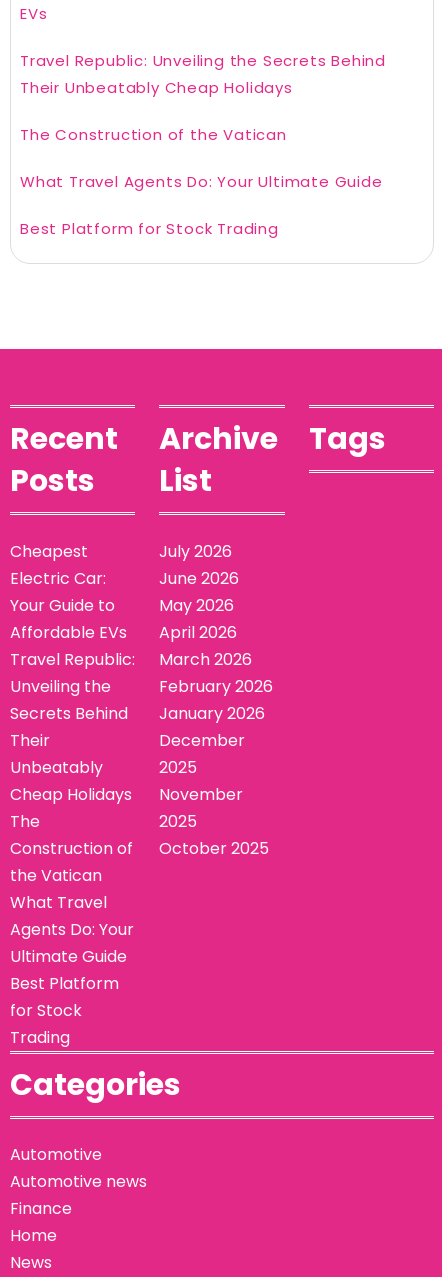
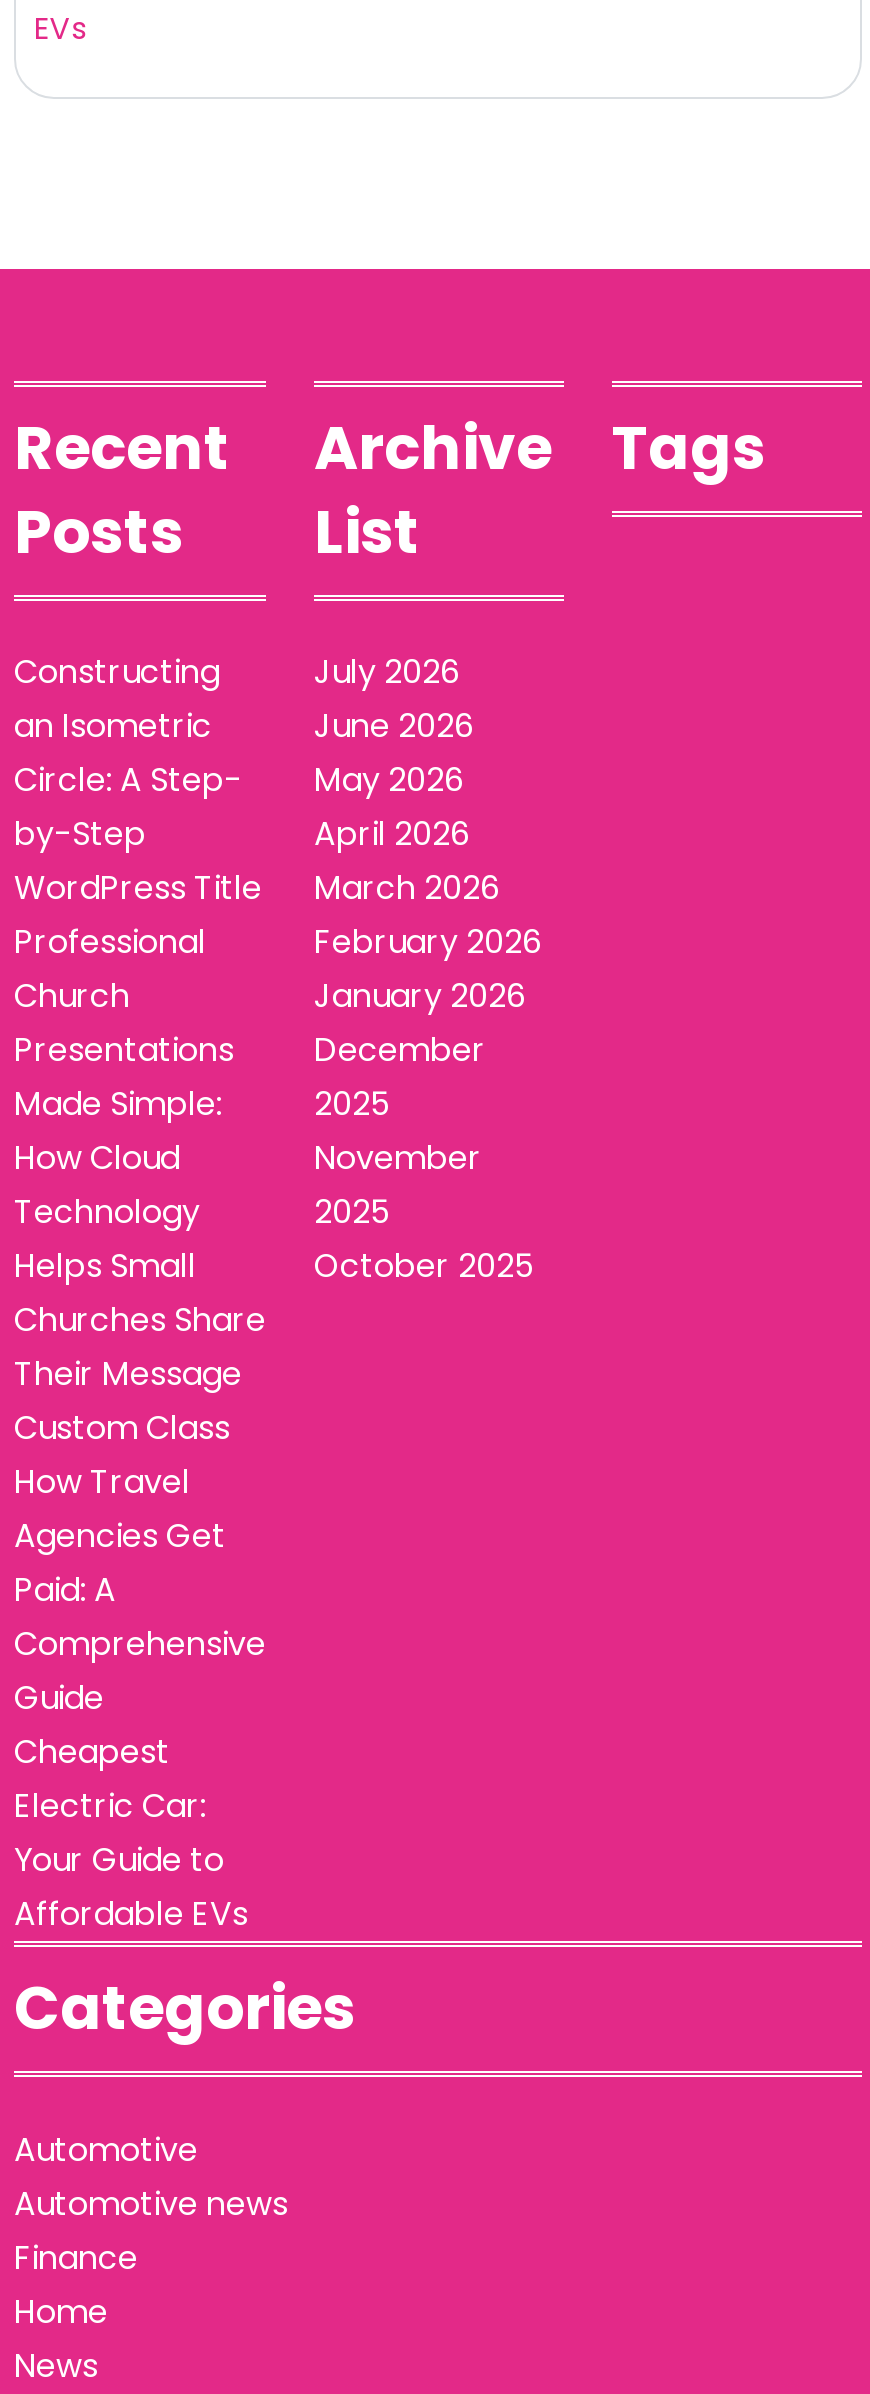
- Travel Republic: Unveiling the Secrets Behind
- Their Unbeatably Cheap Holidays
- The Construction of the Vatican
- What Travel Agents Do: Your Ultimate Guide
- Best Platform for Stock Trading

moved up: Recent | Posts

moved up: Archive | List | July 2026 | ... | October 2025 | Tags

moved down: Cheapest | Electric Car: | Your Guide to | Affordable EVs

+ Constructing
+ an Isometric
+ Circle: A Step-
+ by-Step
+ WordPress Title
+ Professional
+ Church
+ Presentations
+ Made Simple:
+ How Cloud
+ Technology
+ Helps Small
+ Churches Share
+ Their Message
+ Custom Class
+ How Travel
+ Agencies Get
+ Paid: A
+ Comprehensive
+ Guide

- Travel Republic:
- Unveiling the
- Secrets Behind
- Their
- Unbeatably
- Cheap Holidays
- The
- Construction of
- the Vatican
- What Travel
- Agents Do: Your
- Ultimate Guide
- Best Platform
- for Stock
- Trading
